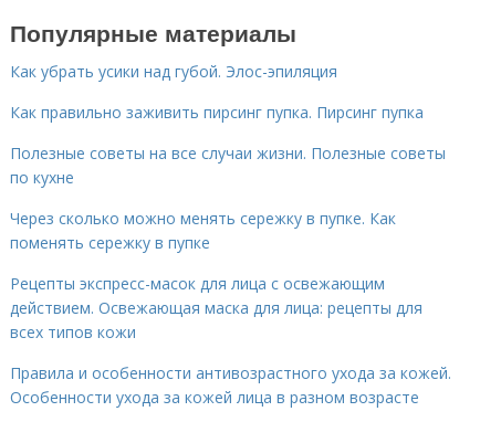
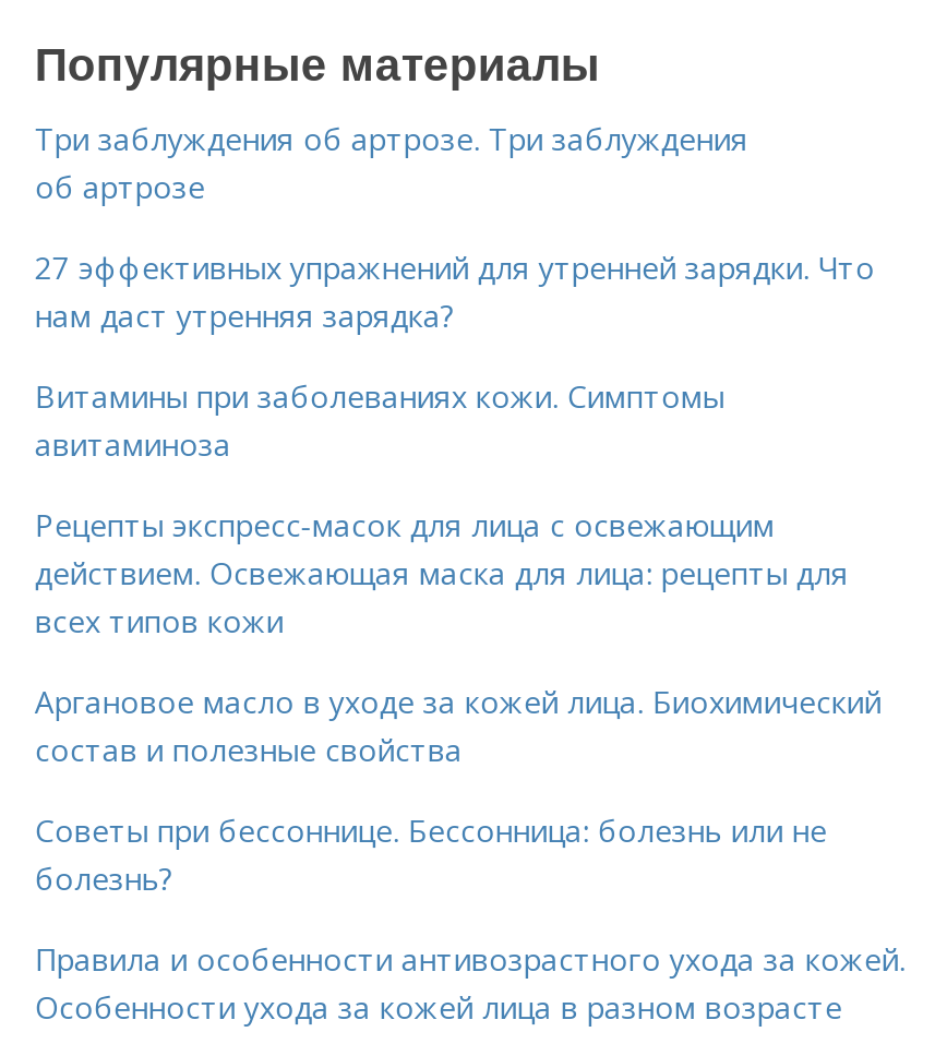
- Как убрать усики над губой. Элос-эпиляция
- Как правильно заживить пирсинг пупка. Пирсинг пупка
- Полезные советы на все случаи жизни. Полезные советы
- по кухне
- Через сколько можно менять сережку в пупке. Как
- поменять сережку в пупке
+ Три заблуждения об артрозе. Три заблуждения
+ об артрозе
+ 27 эффективных упражнений для утренней зарядки. Что
+ нам даст утренняя зарядка?
+ Витамины при заболеваниях кожи. Симптомы
+ авитаминоза

+ Аргановое масло в уходе за кожей лица. Биохимический
+ состав и полезные свойства
+ Советы при бессоннице. Бессонница: болезнь или не
+ болезнь?
